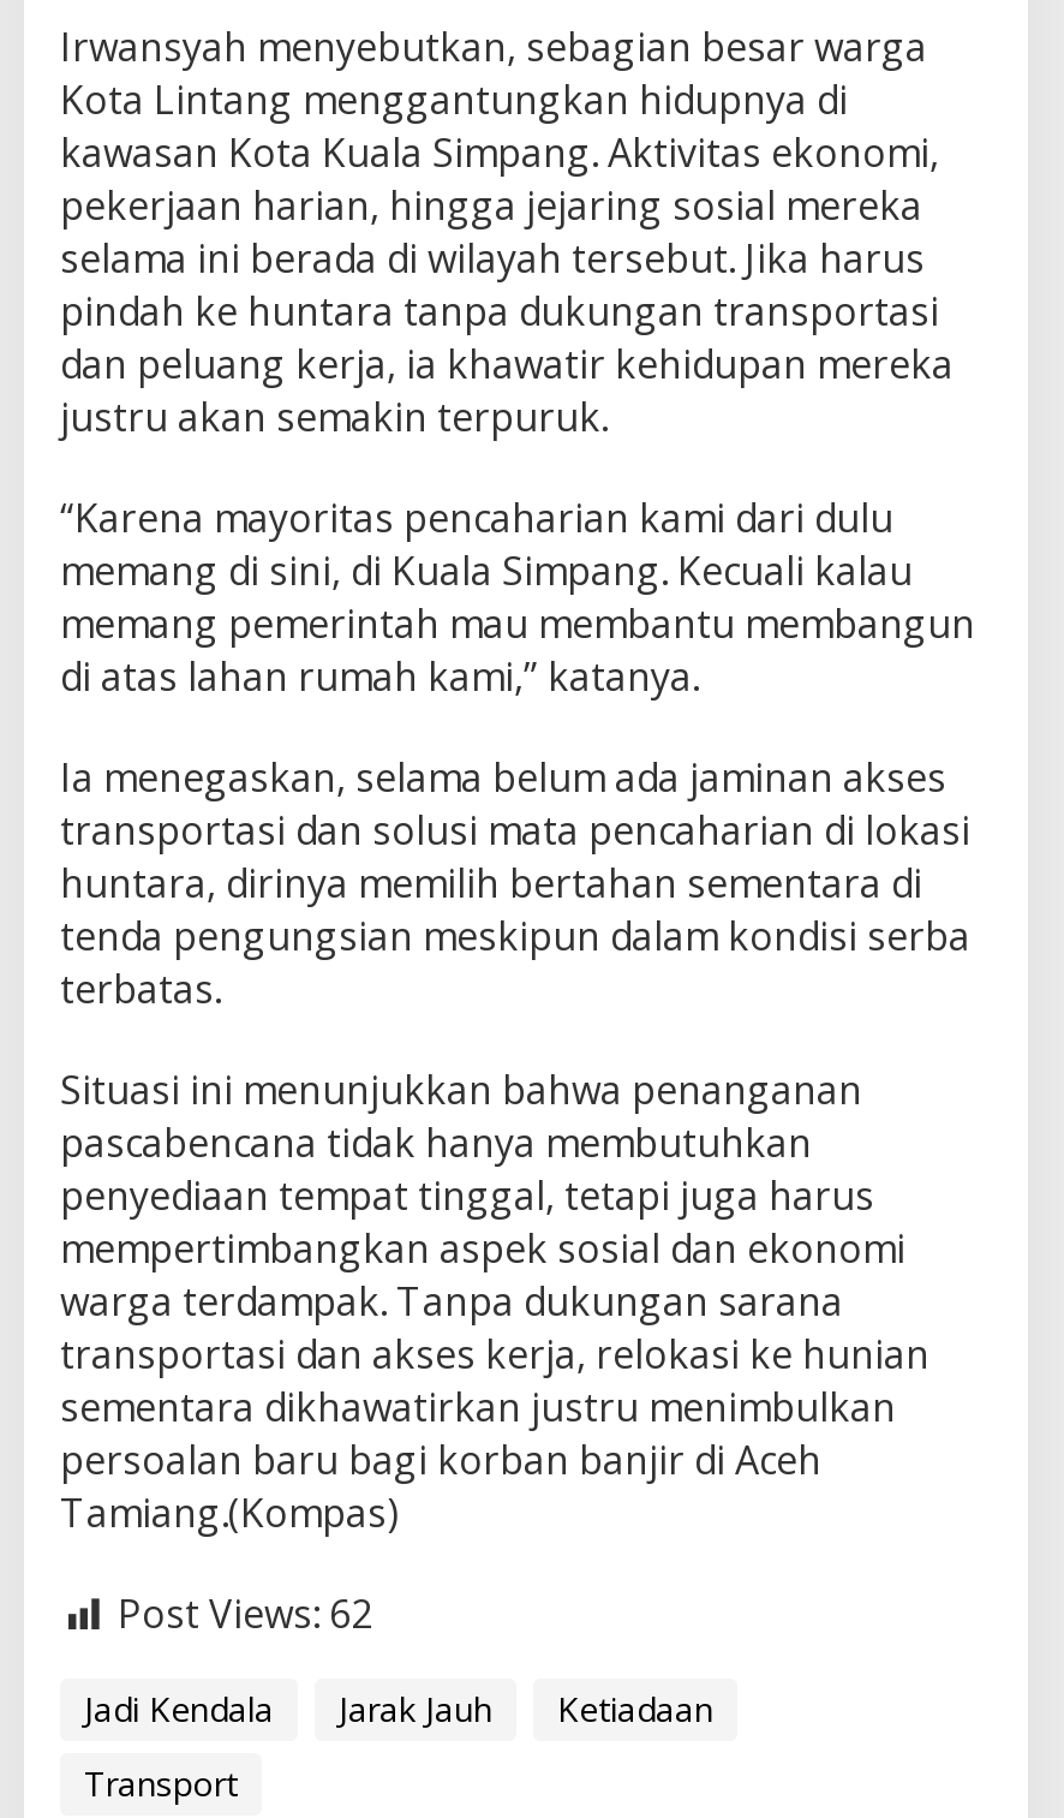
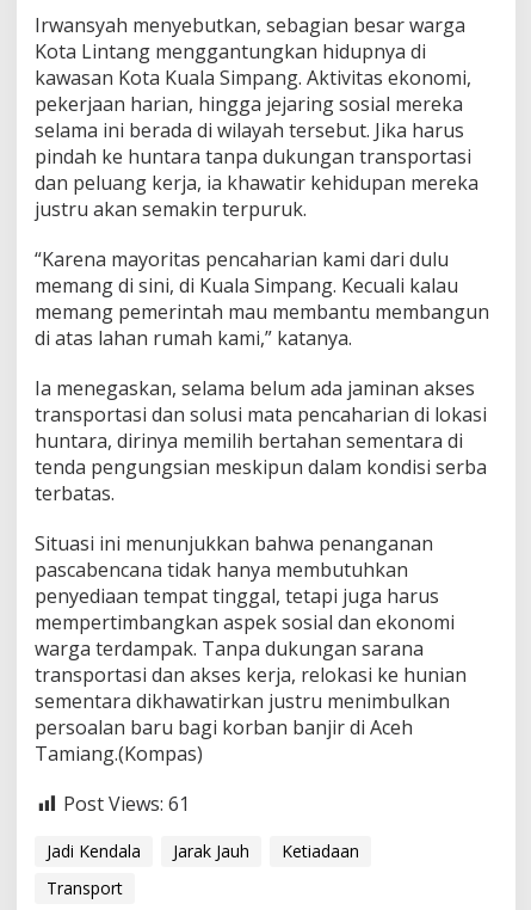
- Post Views: 62
+ Post Views: 61
